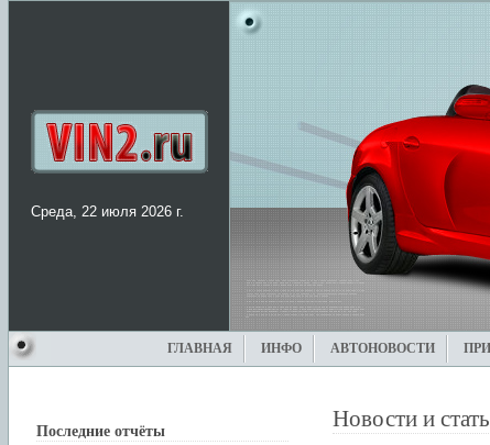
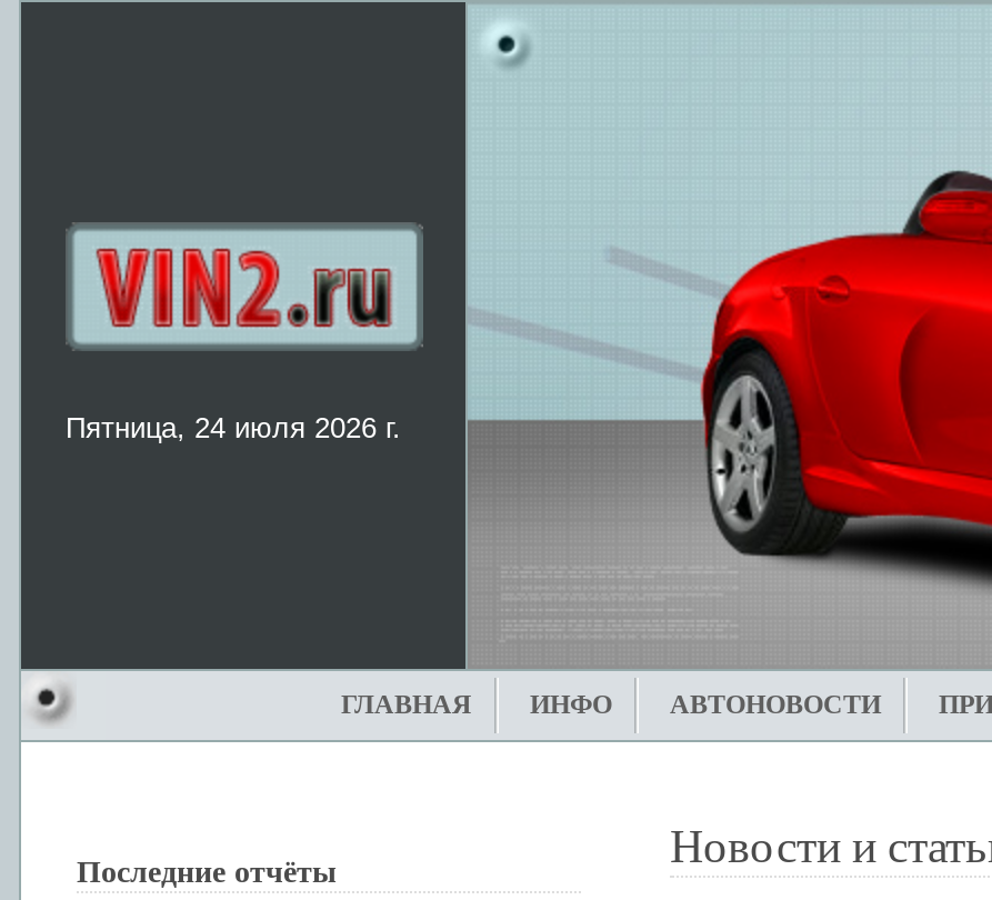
- Среда, 22 июля 2026 г.
+ Пятница, 24 июля 2026 г.
